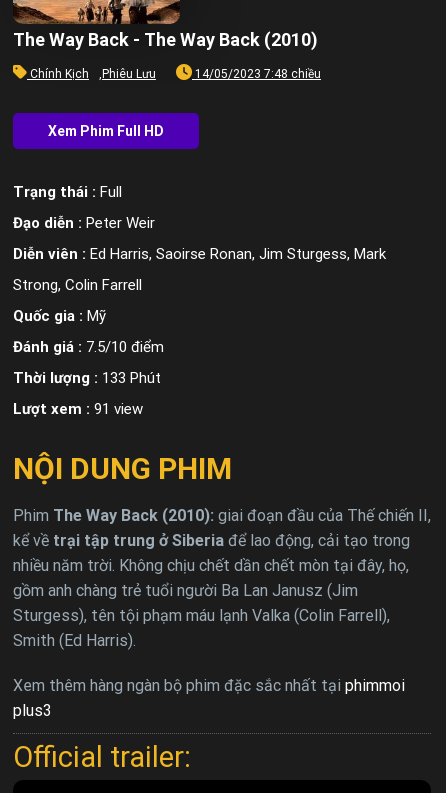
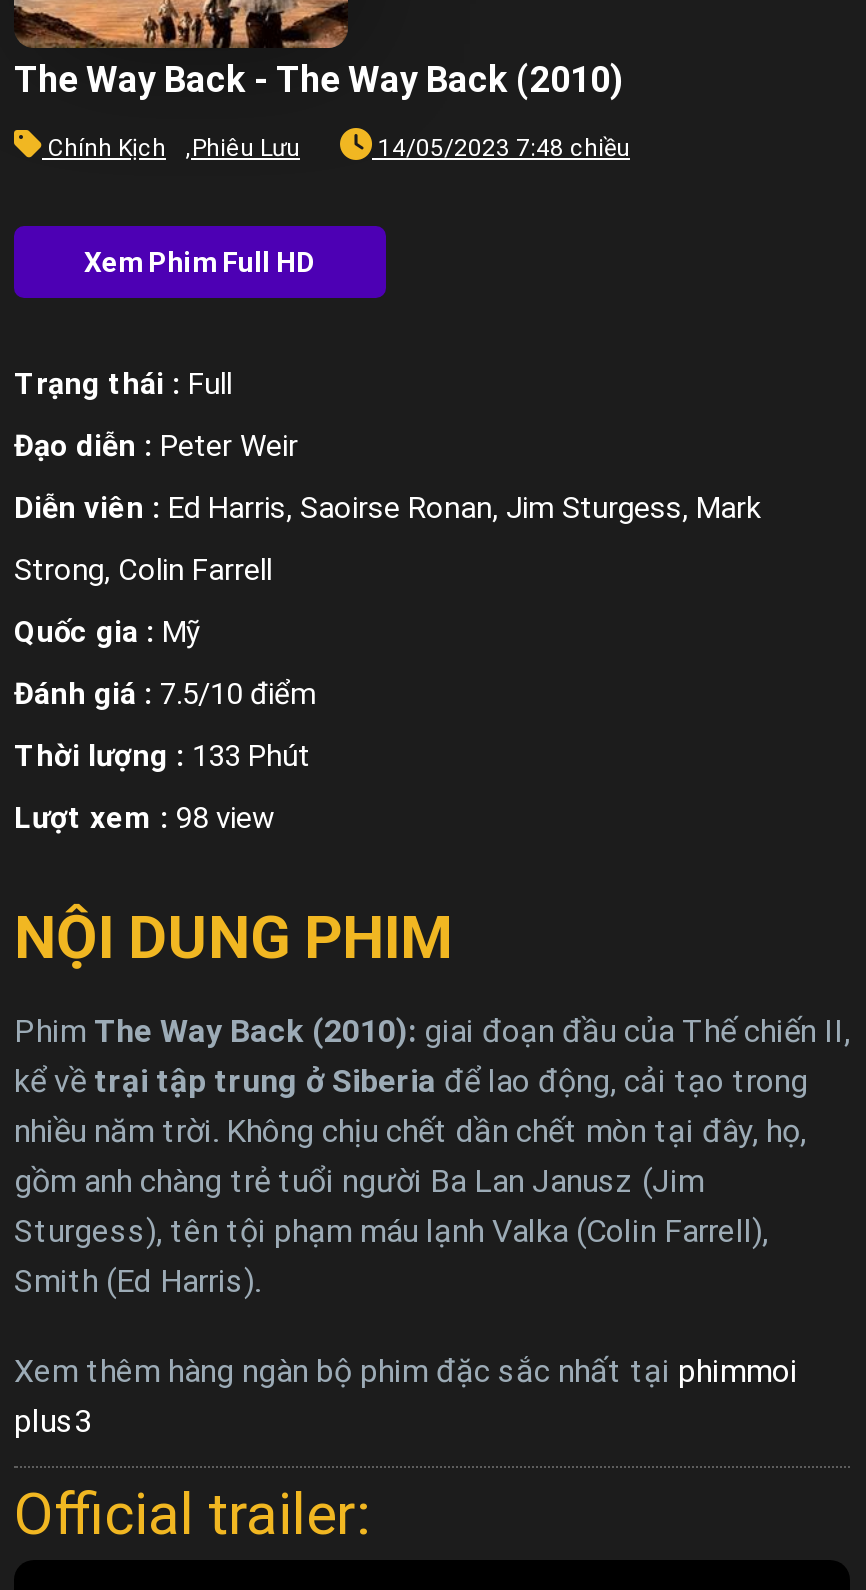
- Lượt xem : 91 view
+ Lượt xem : 98 view
